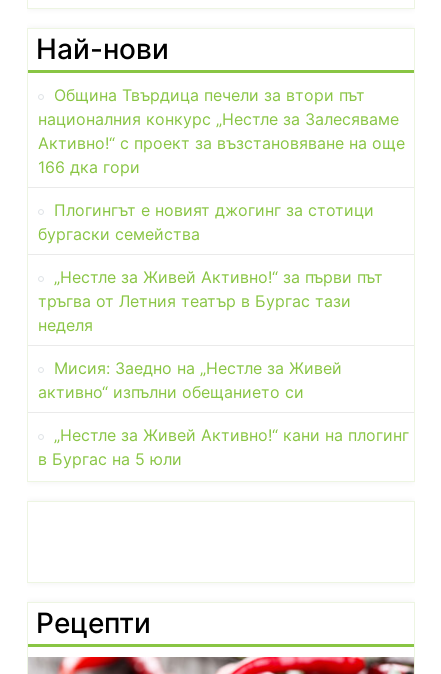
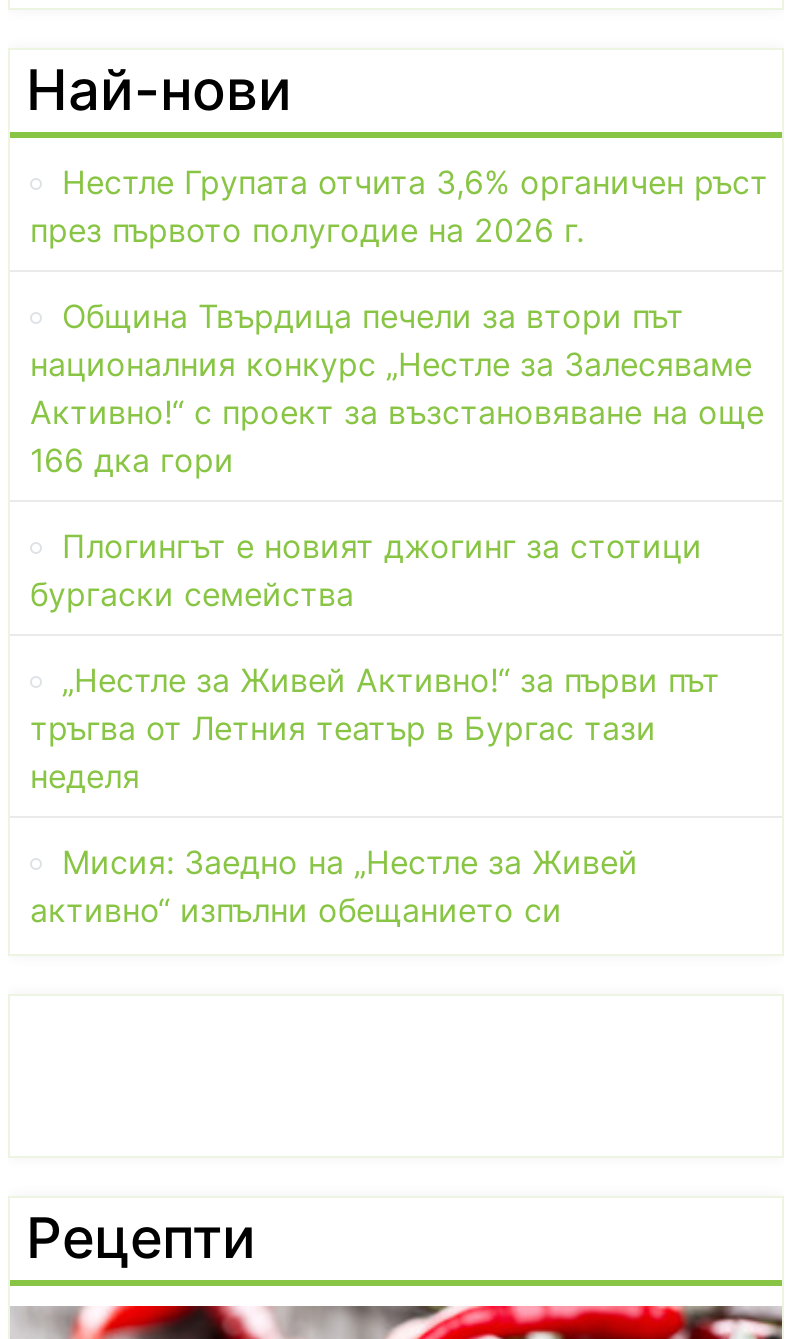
+ Нестле Групата отчита 3,6% органичен ръст
+ през първото полугодие на 2026 г.

moved down: Община Твърдица печели за втори път | националния конкурс „Нестле за Залесяваме | Активно!“ с проект за възстановяване на още | ... | Мисия: Заедно на „Нестле за Живей | активно“ изпълни обещанието си

- „Нестле за Живей Активно!“ кани на плогинг
- в Бургас на 5 юли
